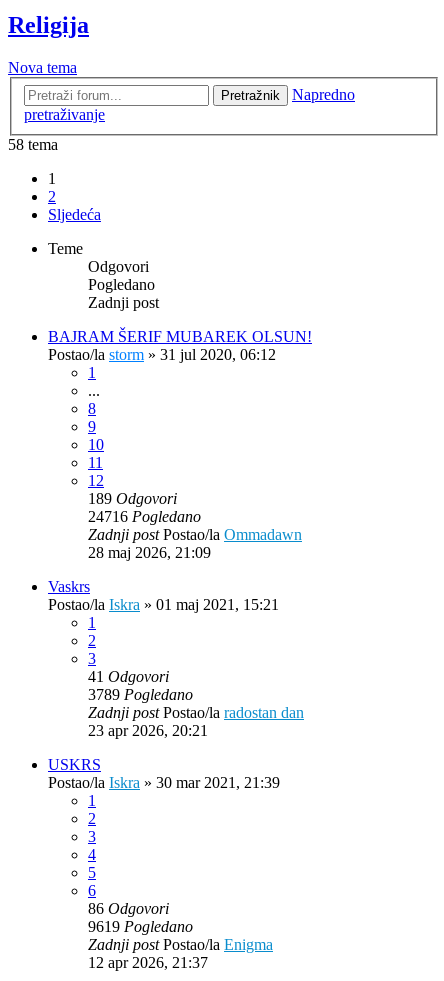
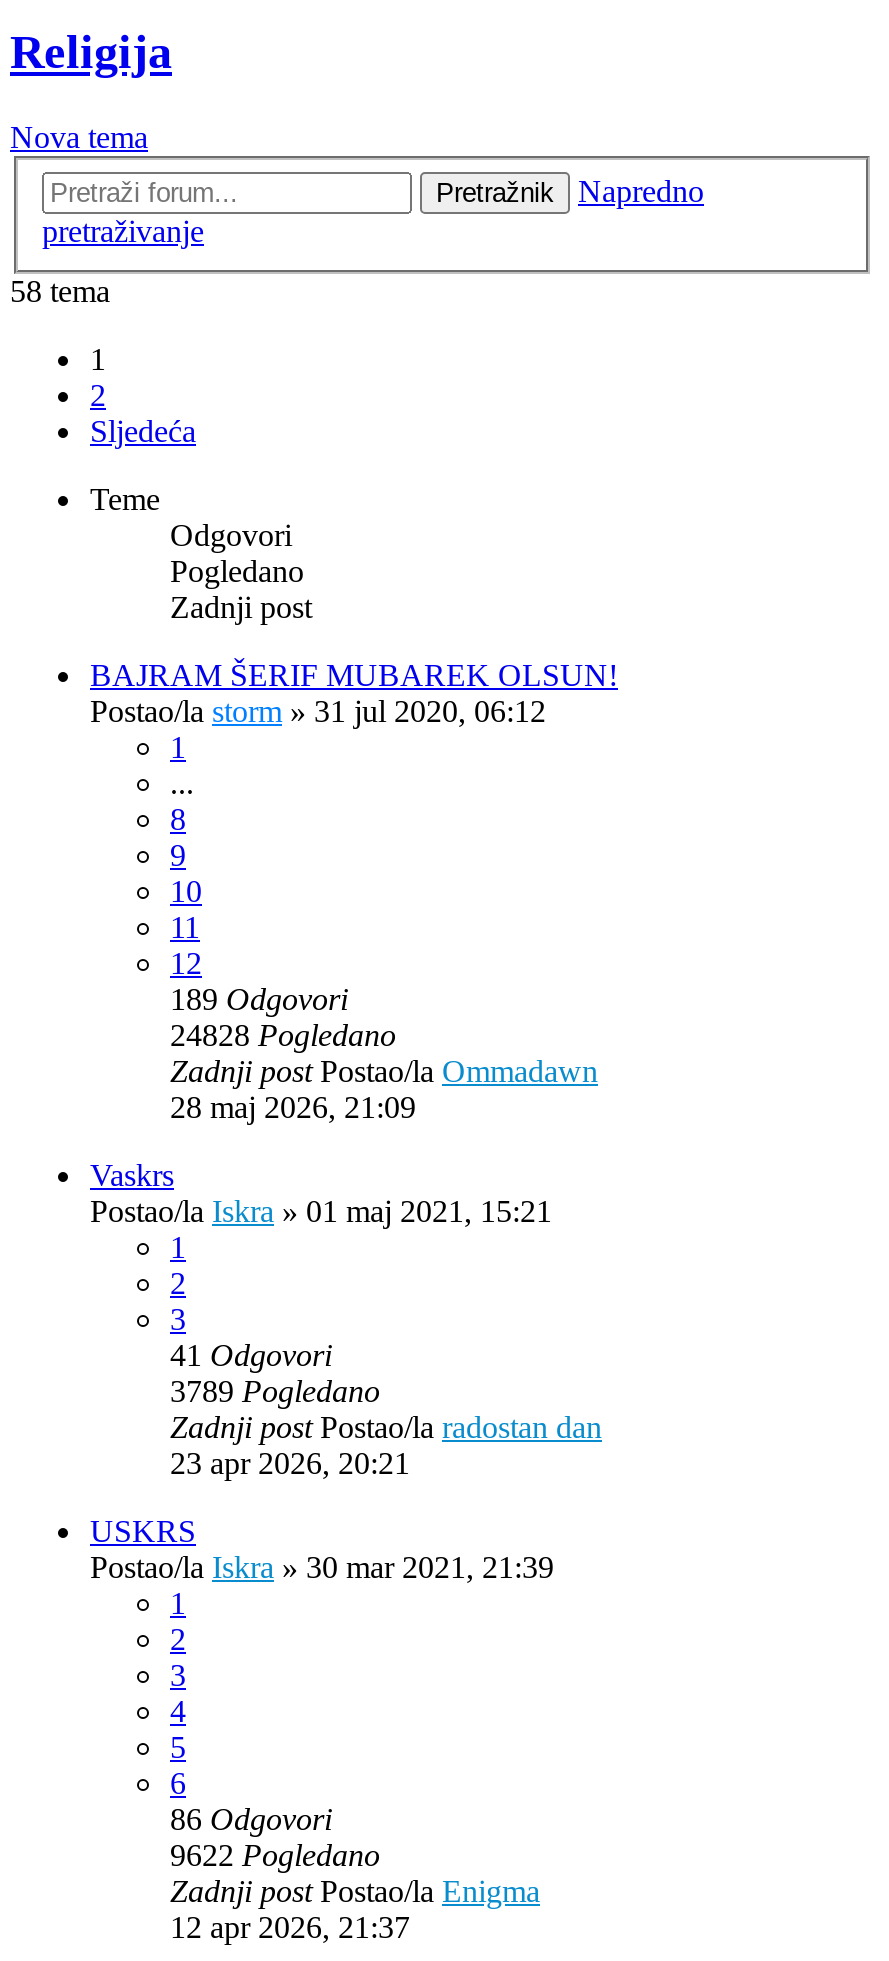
- 24716 Pogledano
+ 24828 Pogledano

- 9619 Pogledano
+ 9622 Pogledano
